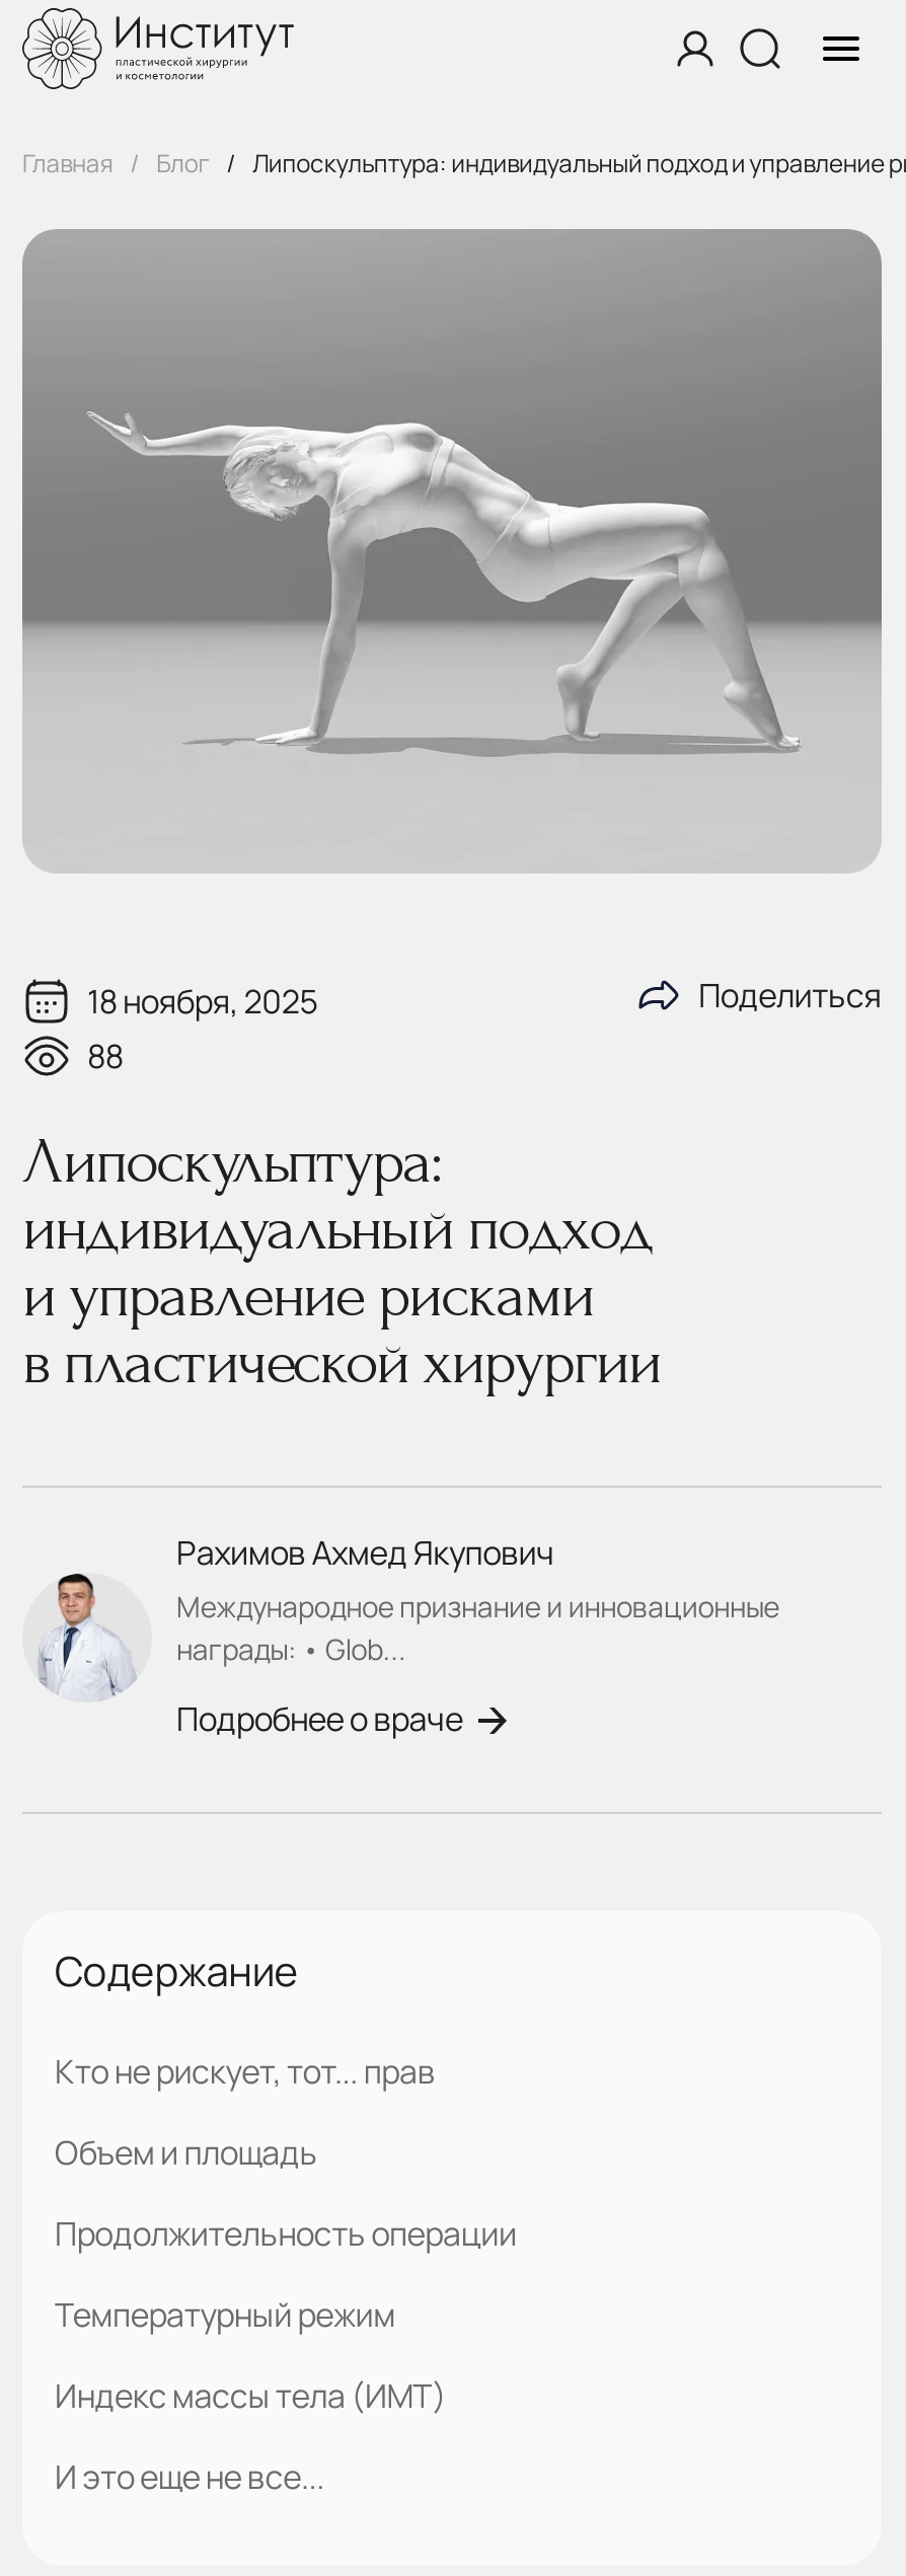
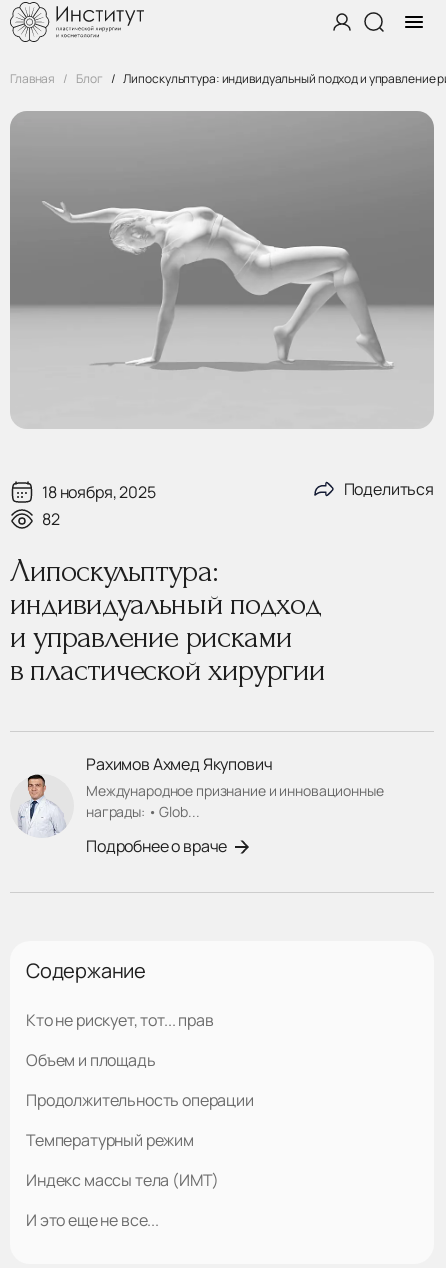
- 88
+ 82
